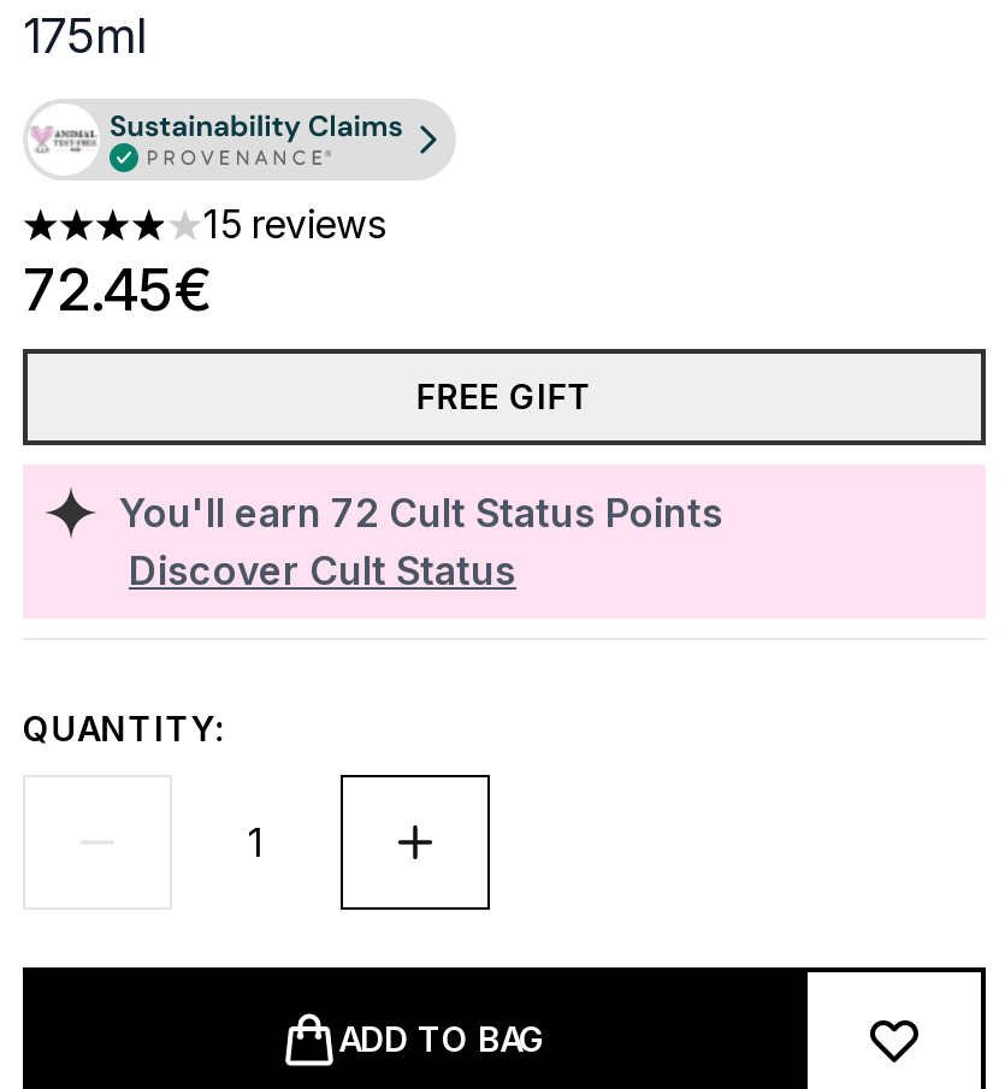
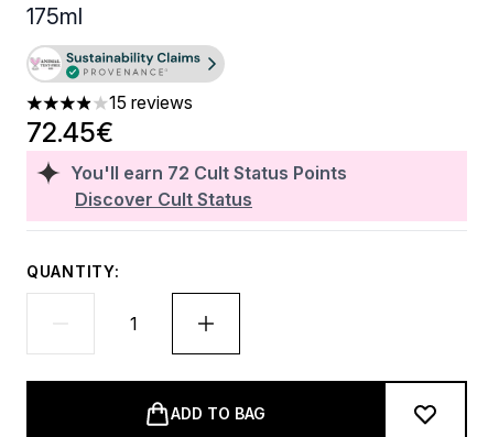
- FREE GIFT
